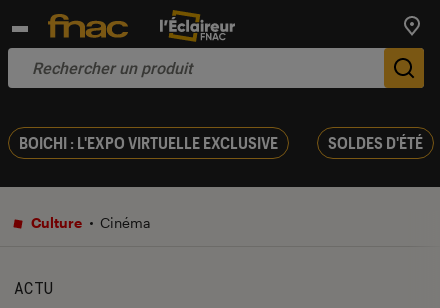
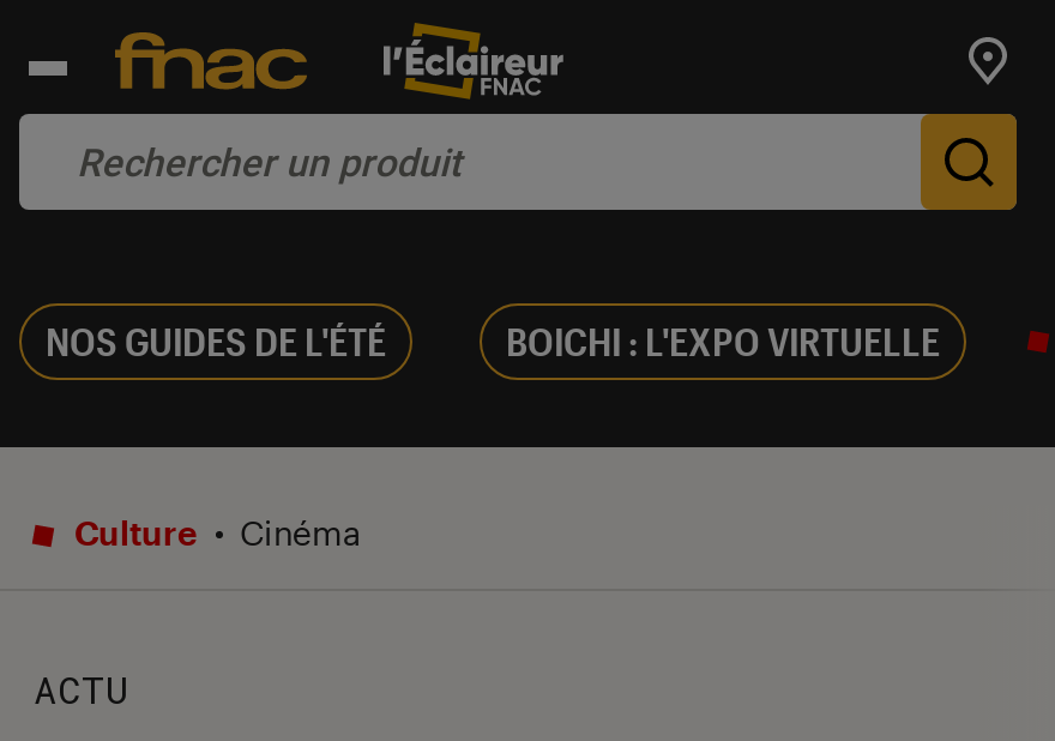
- BOICHI : L'EXPO VIRTUELLE EXCLUSIVE
- SOLDES D'ÉTÉ
+ NOS GUIDES DE L'ÉTÉ
+ BOICHI : L'EXPO VIRTUELLE
